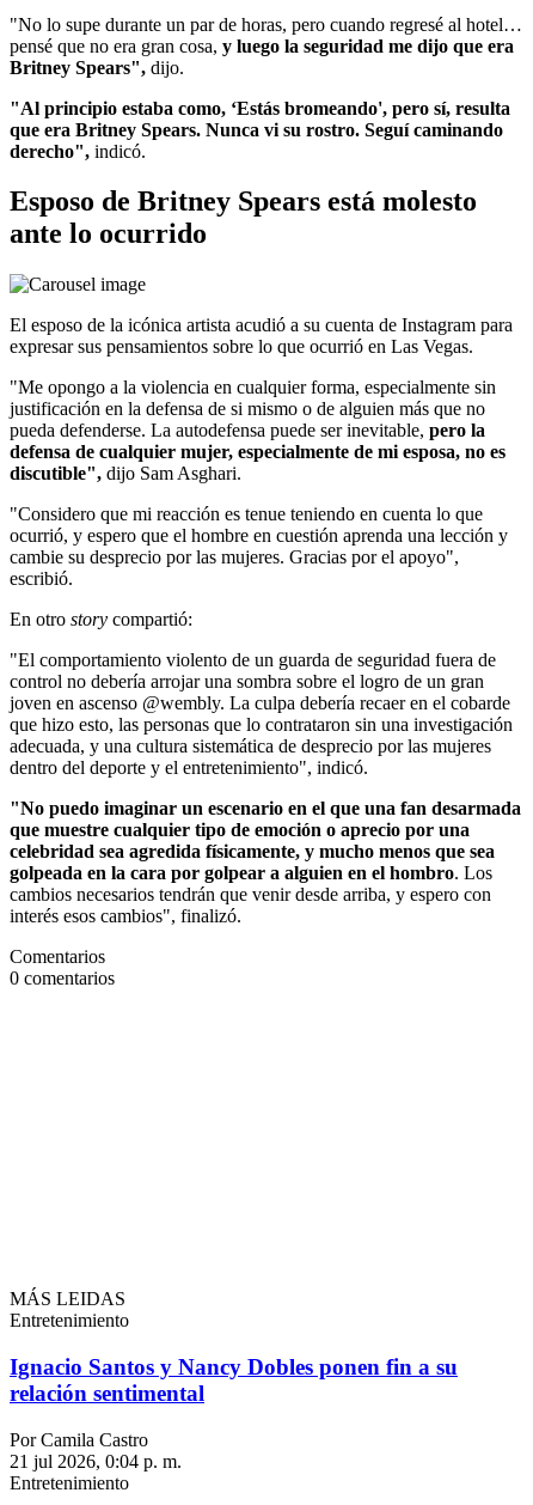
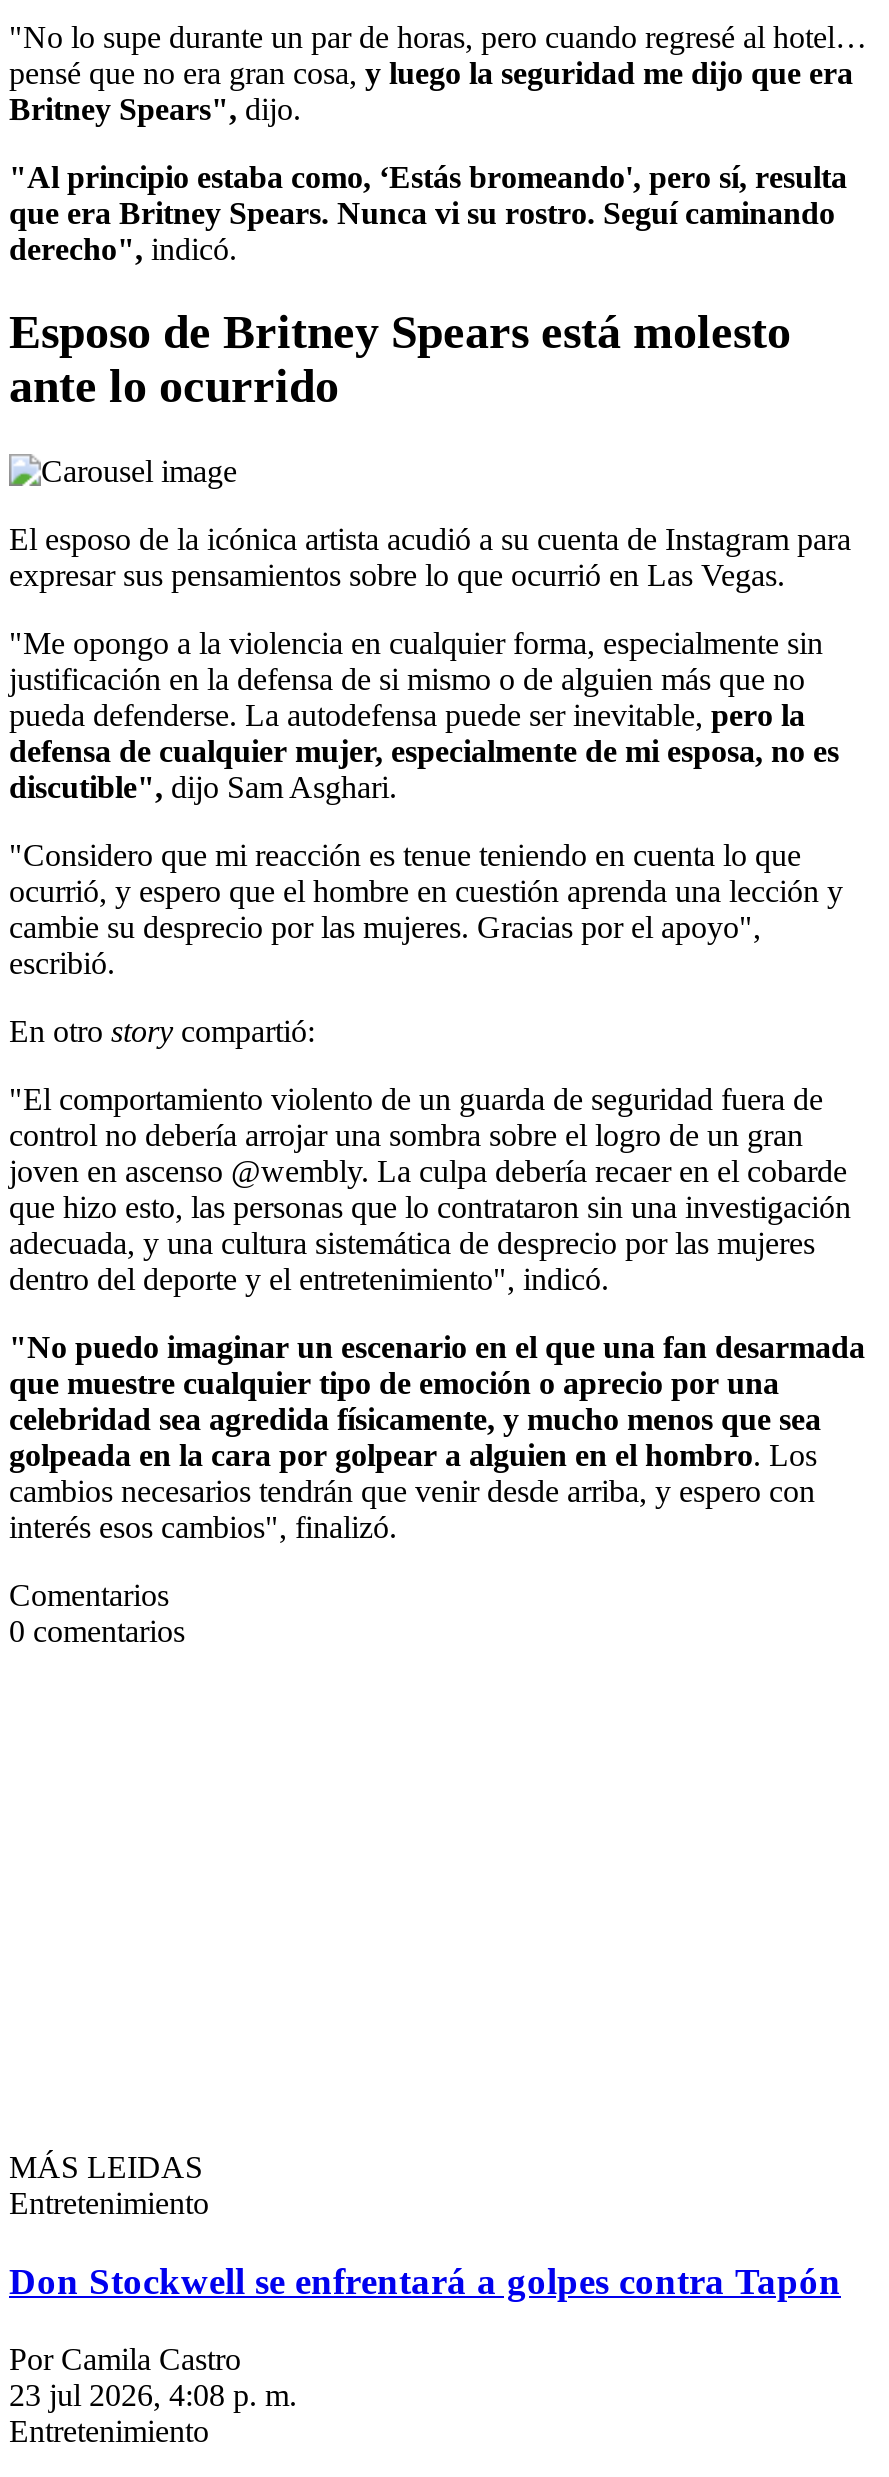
- Ignacio Santos y Nancy Dobles ponen fin a su
- relación sentimental
+ Don Stockwell se enfrentará a golpes contra Tapón

- 21 jul 2026, 0:04 p. m.
+ 23 jul 2026, 4:08 p. m.
